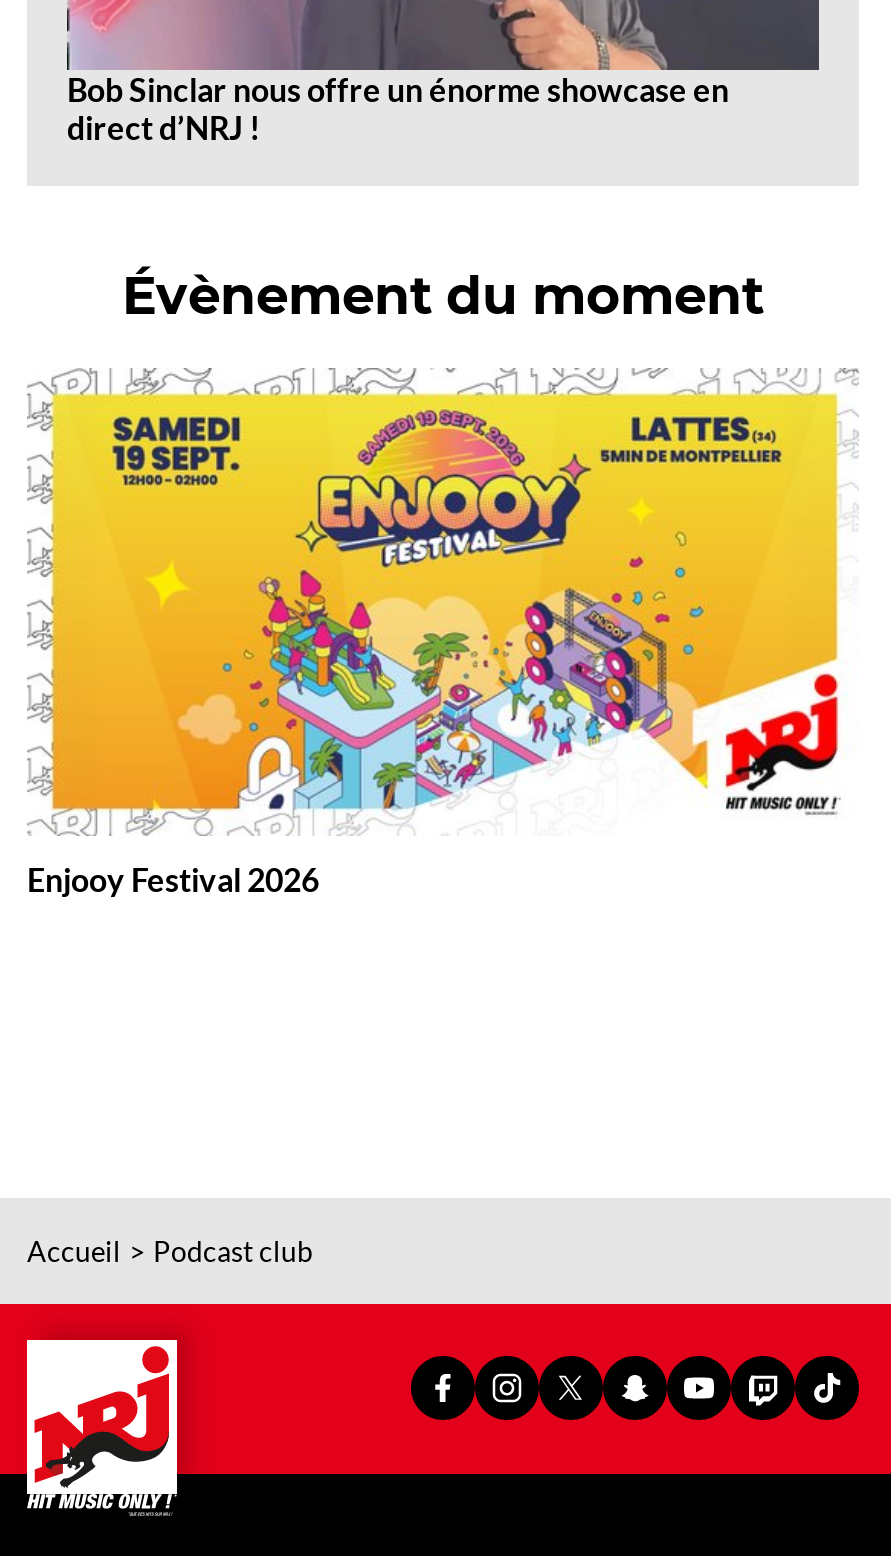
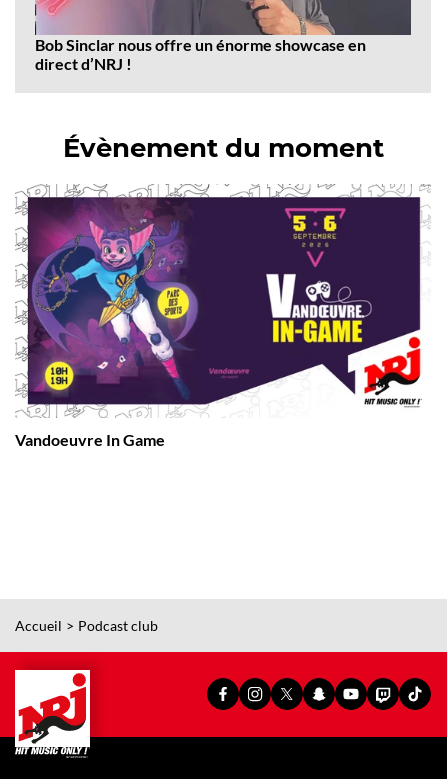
- [image]
- Enjooy Festival 2026
+ [image]
+ Vandoeuvre In Game
